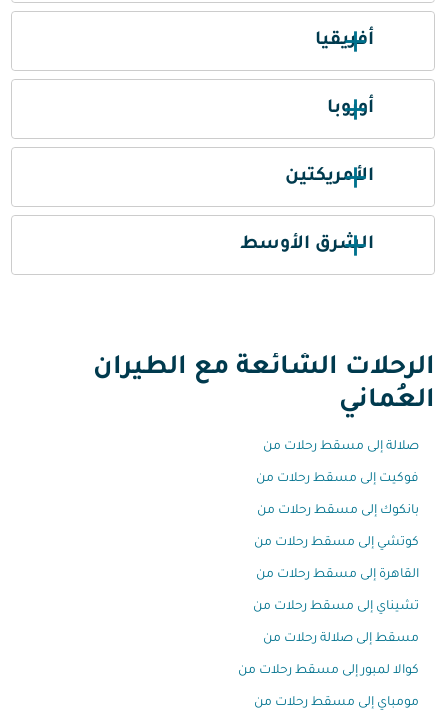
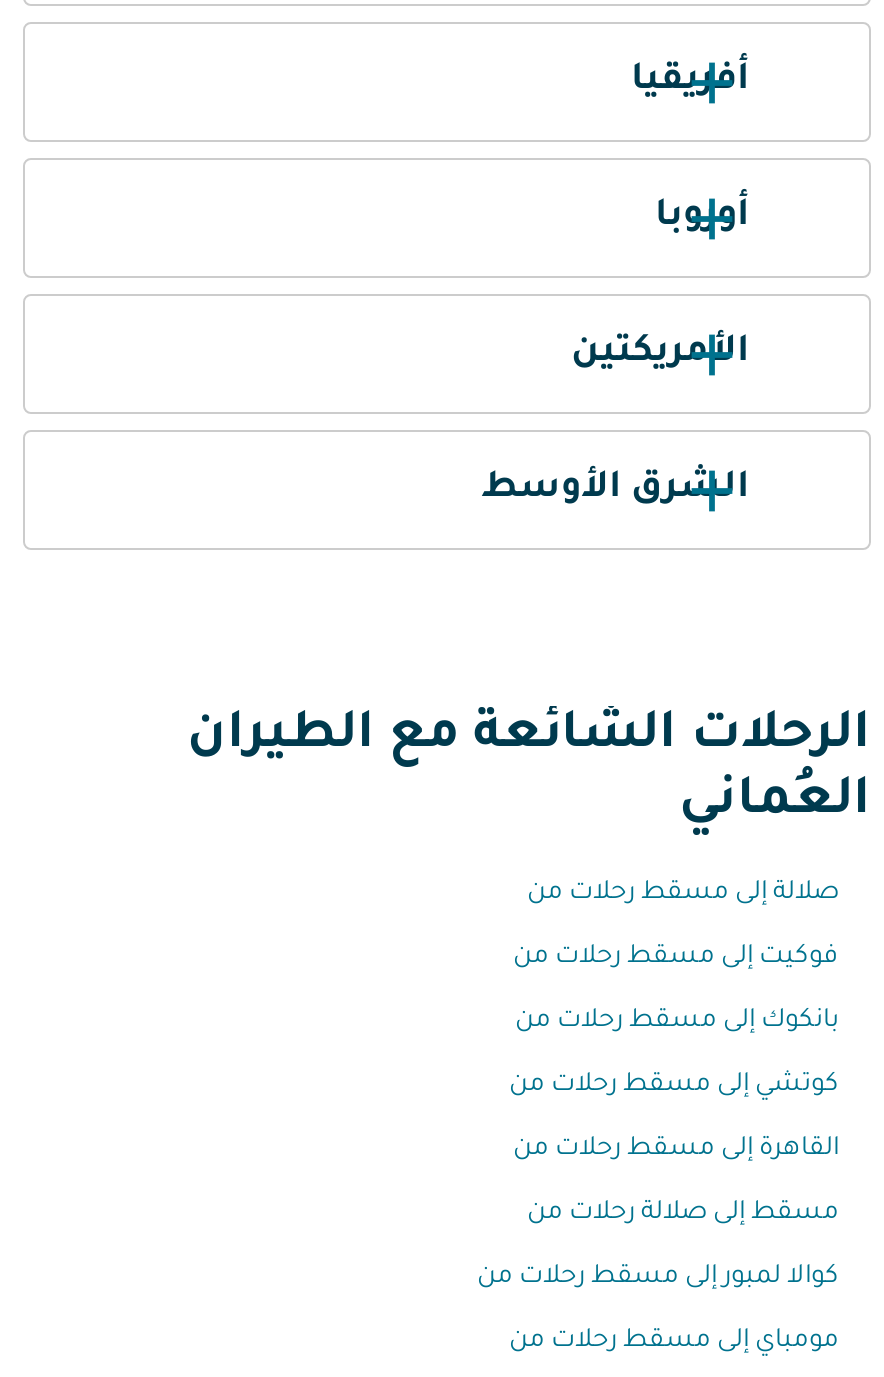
- تشيناي إلى مسقط رحلات من
